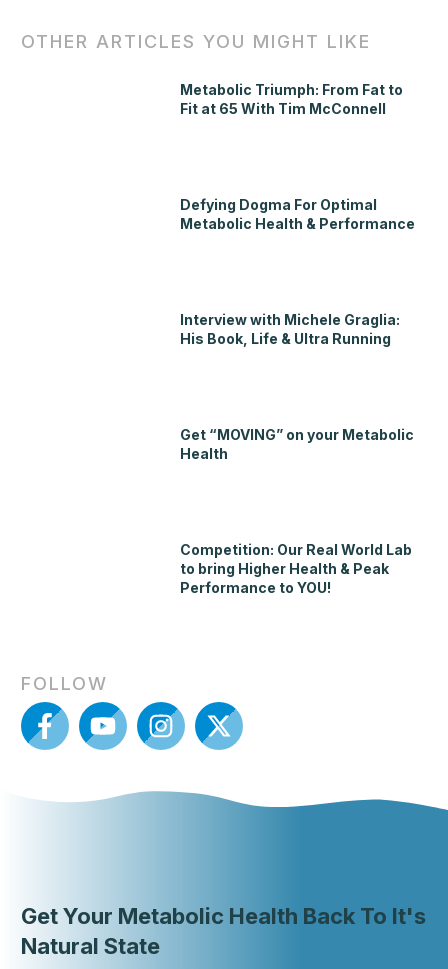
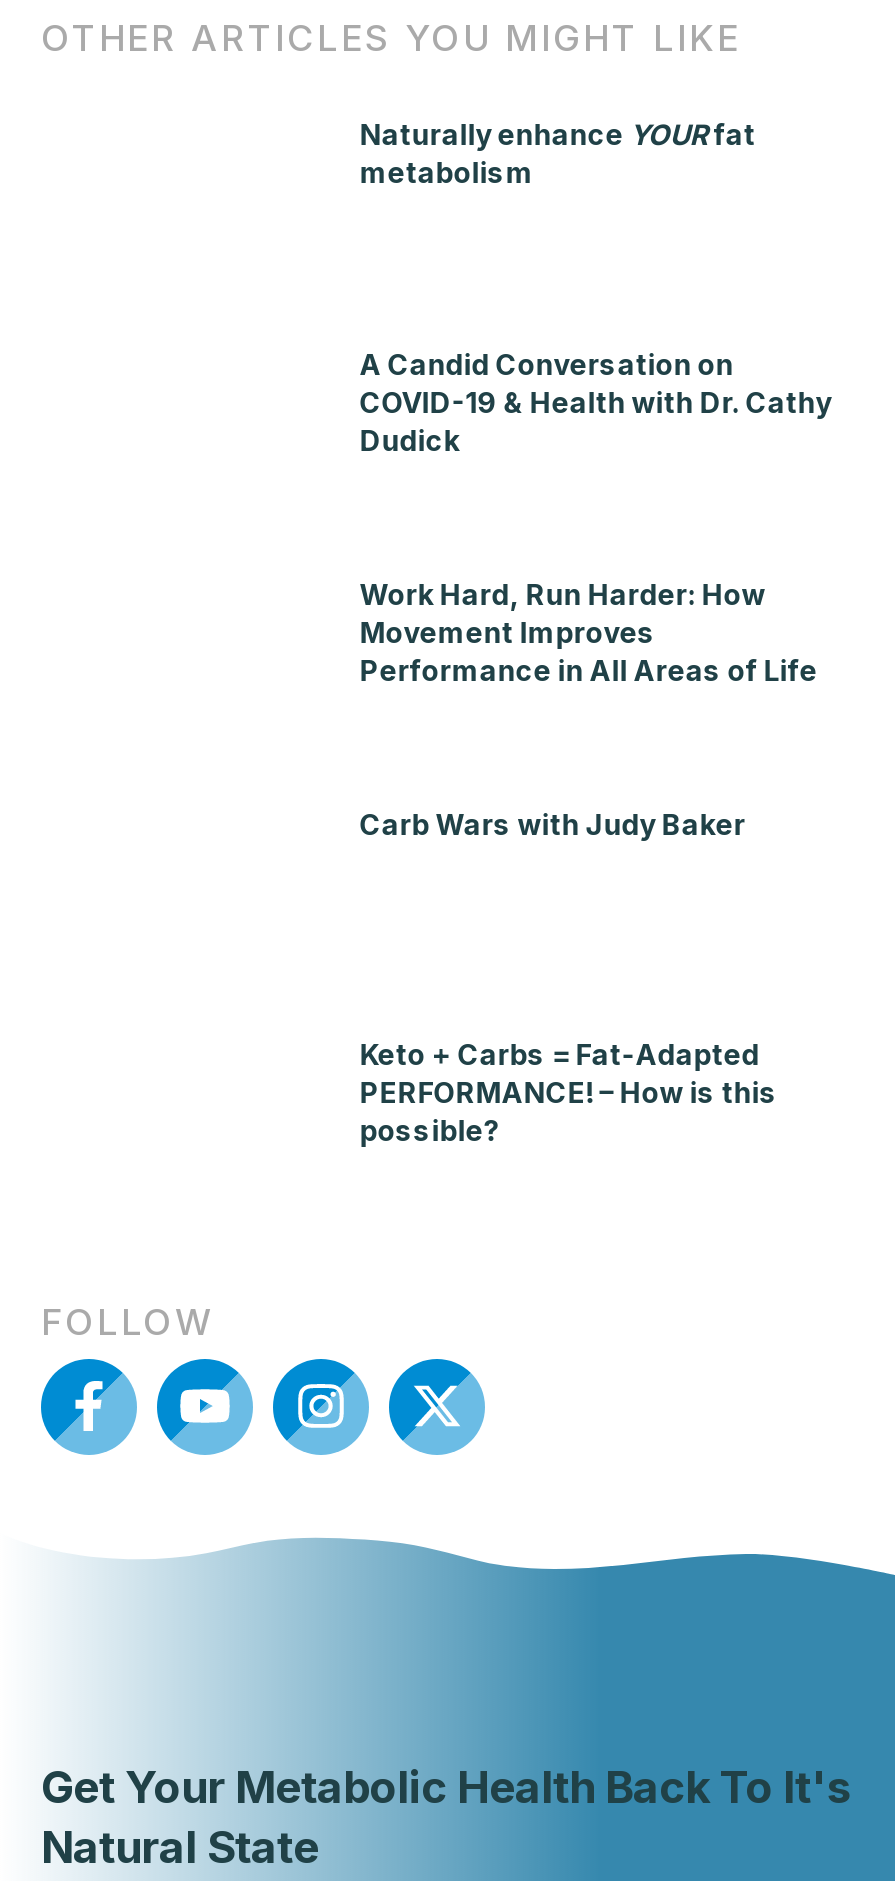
- Metabolic Triumph: From Fat to
- Fit at 65 With Tim McConnell
+ Naturally enhance YOURfat
+ metabolism

- Defying Dogma For Optimal
- Metabolic Health & Performance
+ A Candid Conversation on
+ COVID-19 & Health with Dr. Cathy
+ Dudick

- Interview with Michele Graglia:
- His Book, Life & Ultra Running
+ Work Hard, Run Harder: How
+ Movement Improves
+ Performance in All Areas of Life

- Get “MOVING” on your Metabolic
- Health
+ Carb Wars with Judy Baker

- Competition: Our Real World Lab
- to bring Higher Health & Peak
- Performance to YOU!
+ Keto + Carbs = Fat-Adapted
+ PERFORMANCE! – How is this
+ possible?
